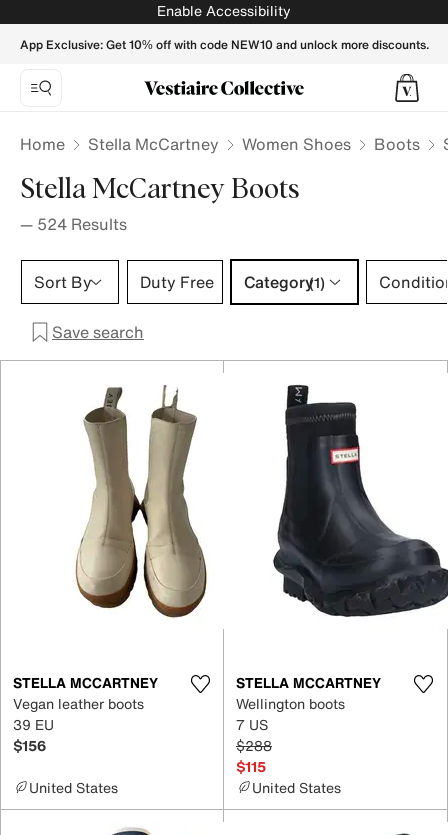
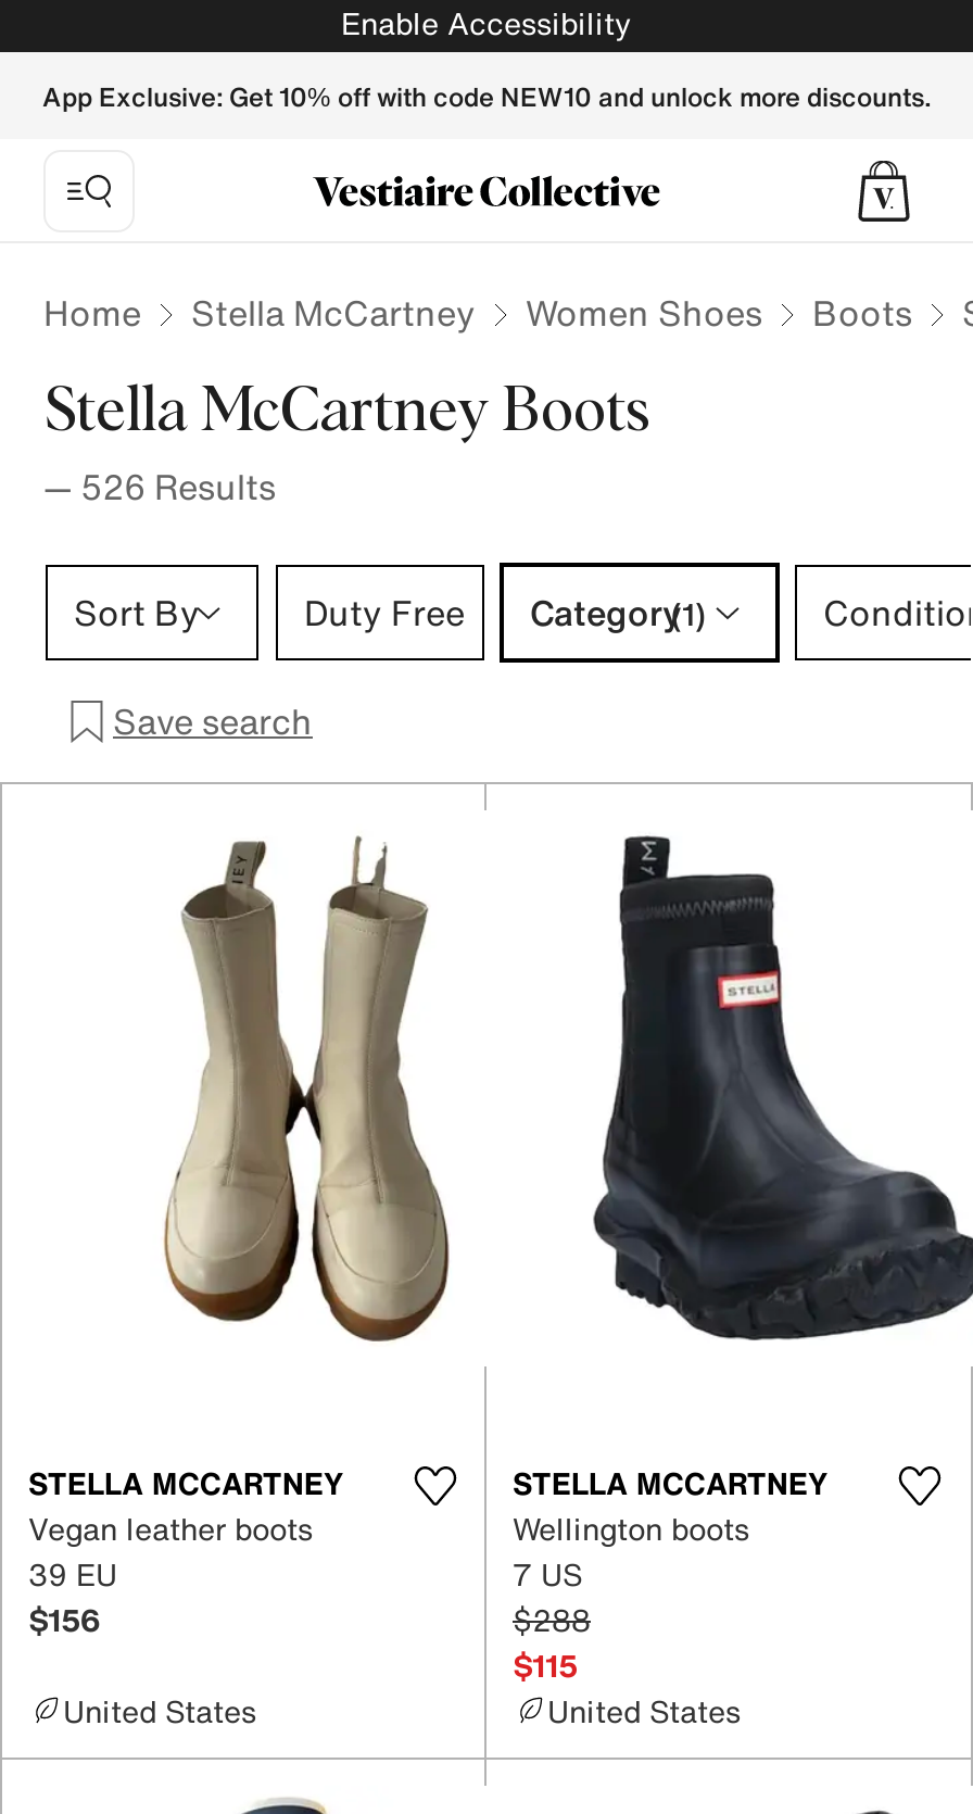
- — 524 Results
+ — 526 Results
